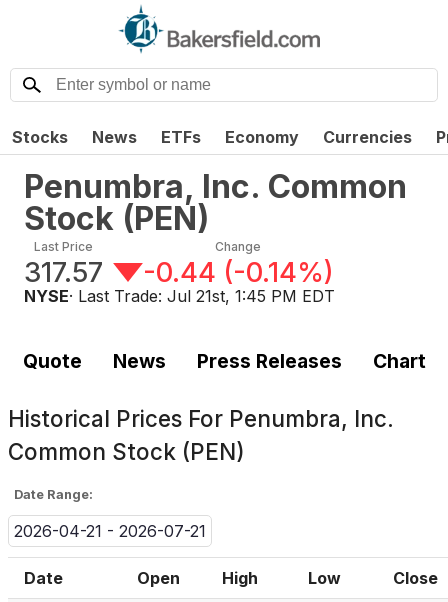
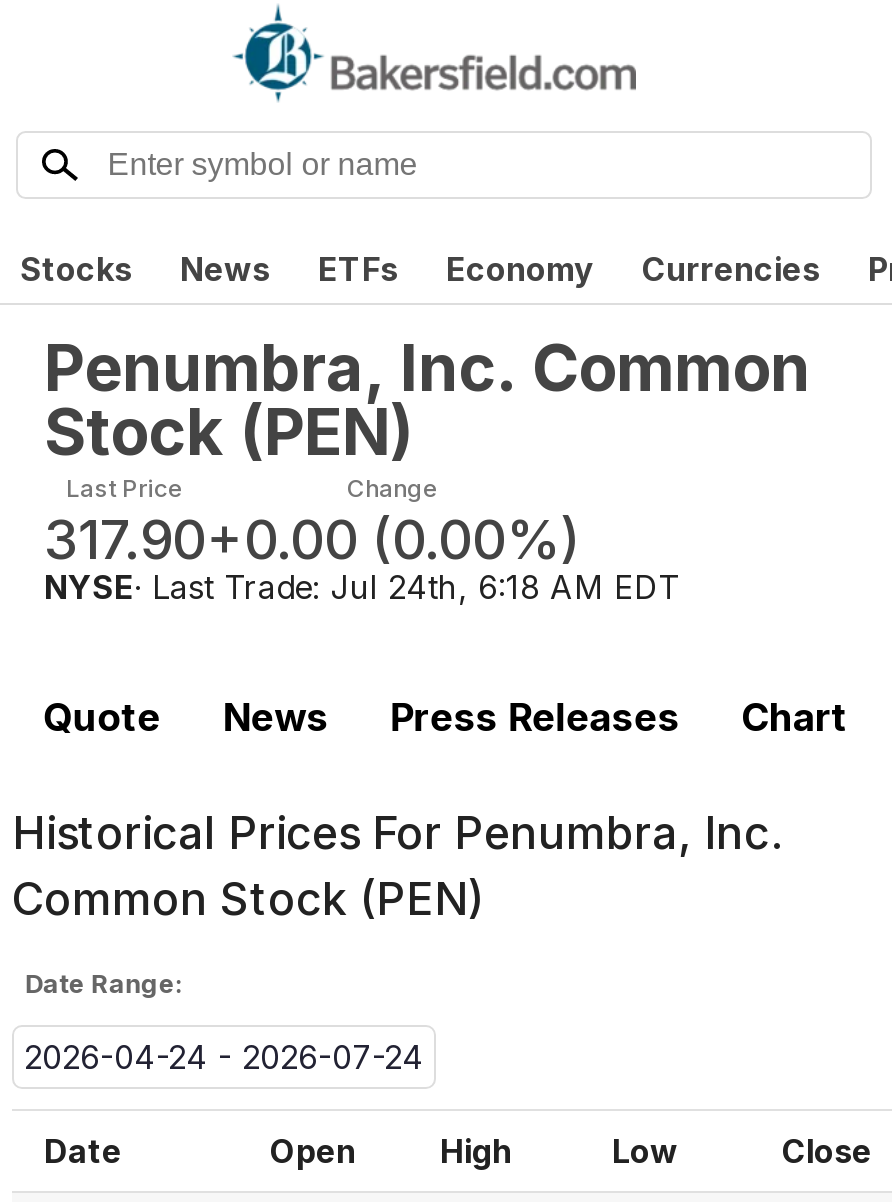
- 317.57
+ 317.90

- -0.44 (-0.14%)
+ +0.00 (0.00%)

- NYSE · Last Trade: Jul 21st, 1:45 PM EDT
+ NYSE · Last Trade: Jul 24th, 6:18 AM EDT

- 2026-04-21 - 2026-07-21
+ 2026-04-24 - 2026-07-24
